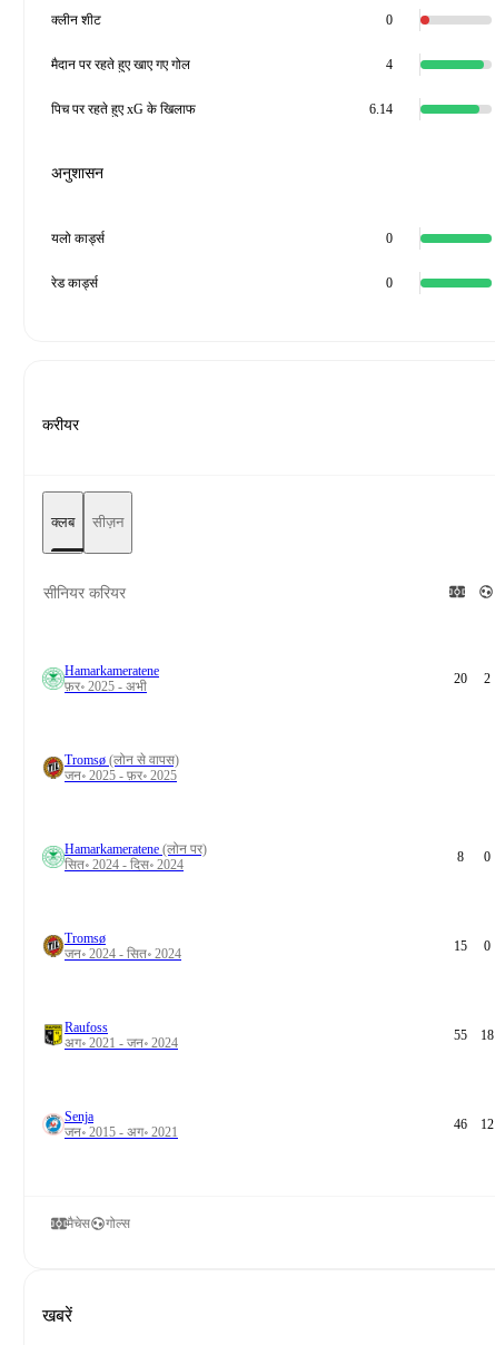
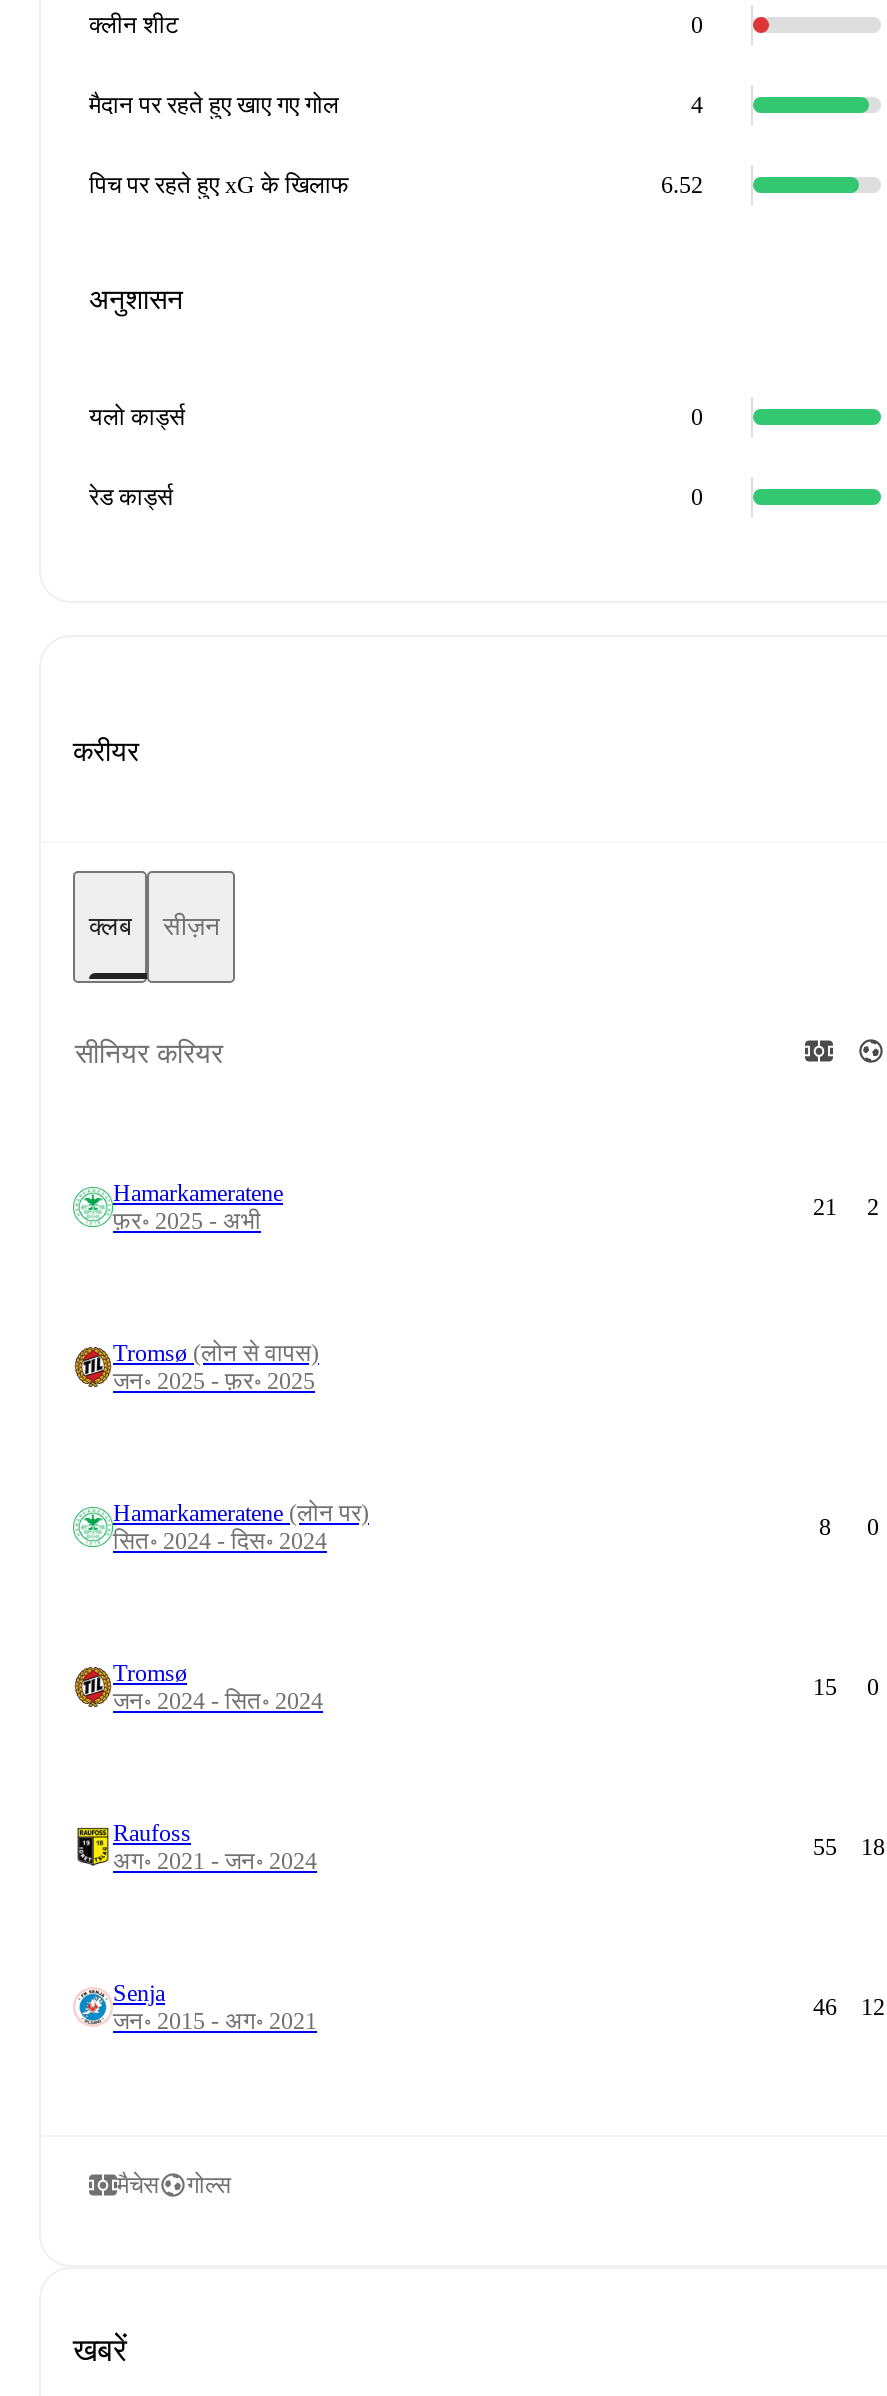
- 6.14
+ 6.52

- 20 2
+ 21 2
